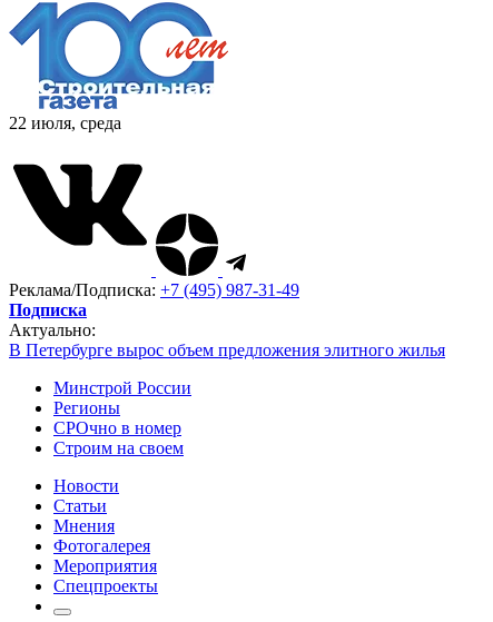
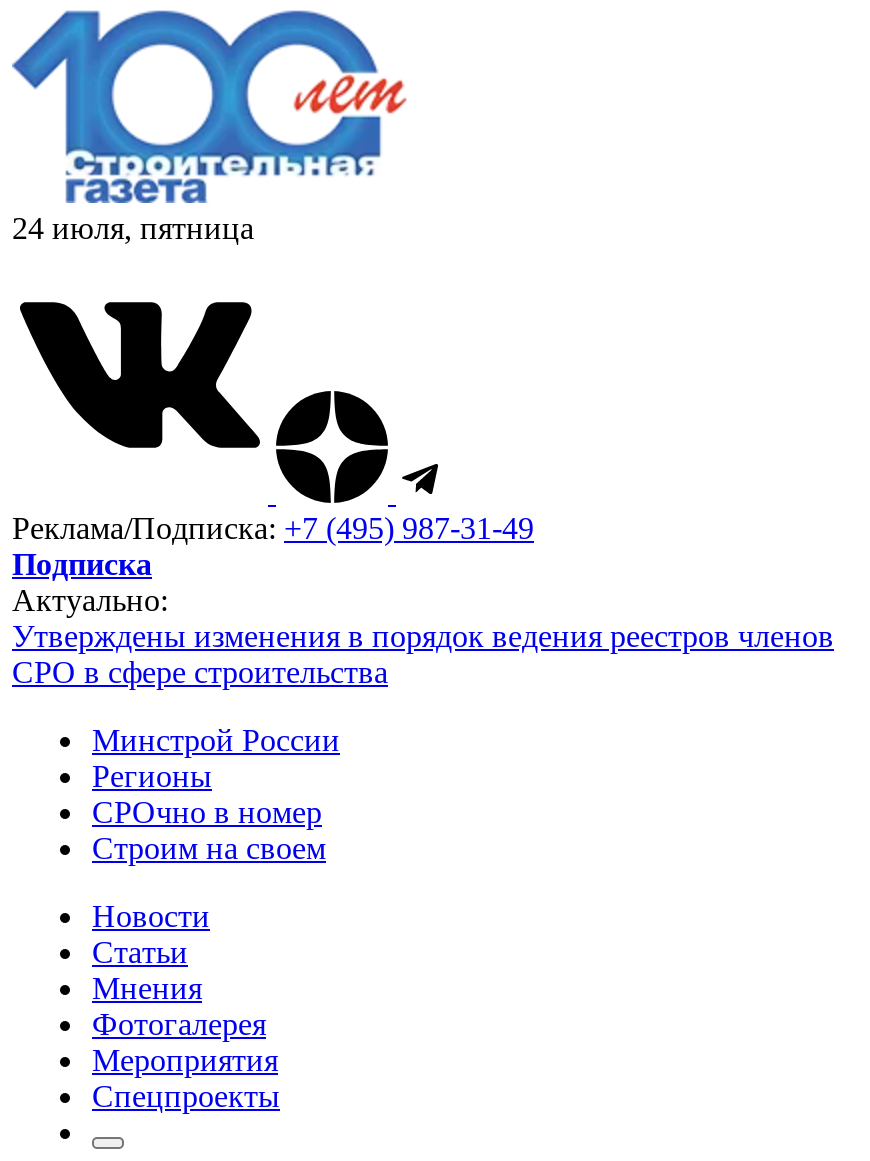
- 22 июля, среда
+ 24 июля, пятница

- В Петербурге вырос объем предложения элитного жилья
+ Утверждены изменения в порядок ведения реестров членов
+ СРО в сфере строительства
